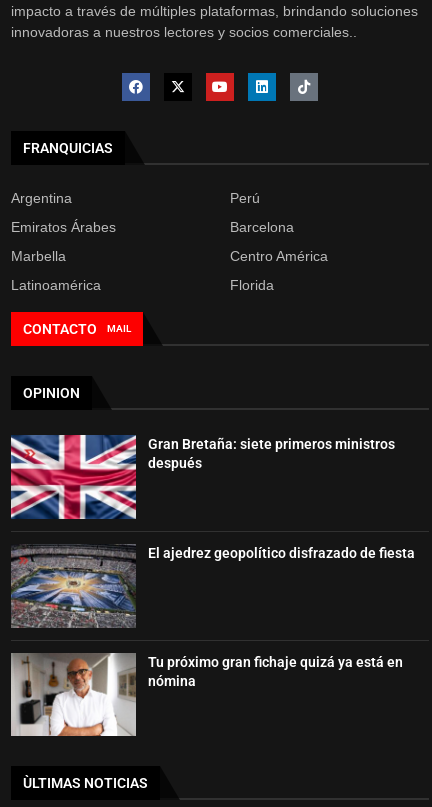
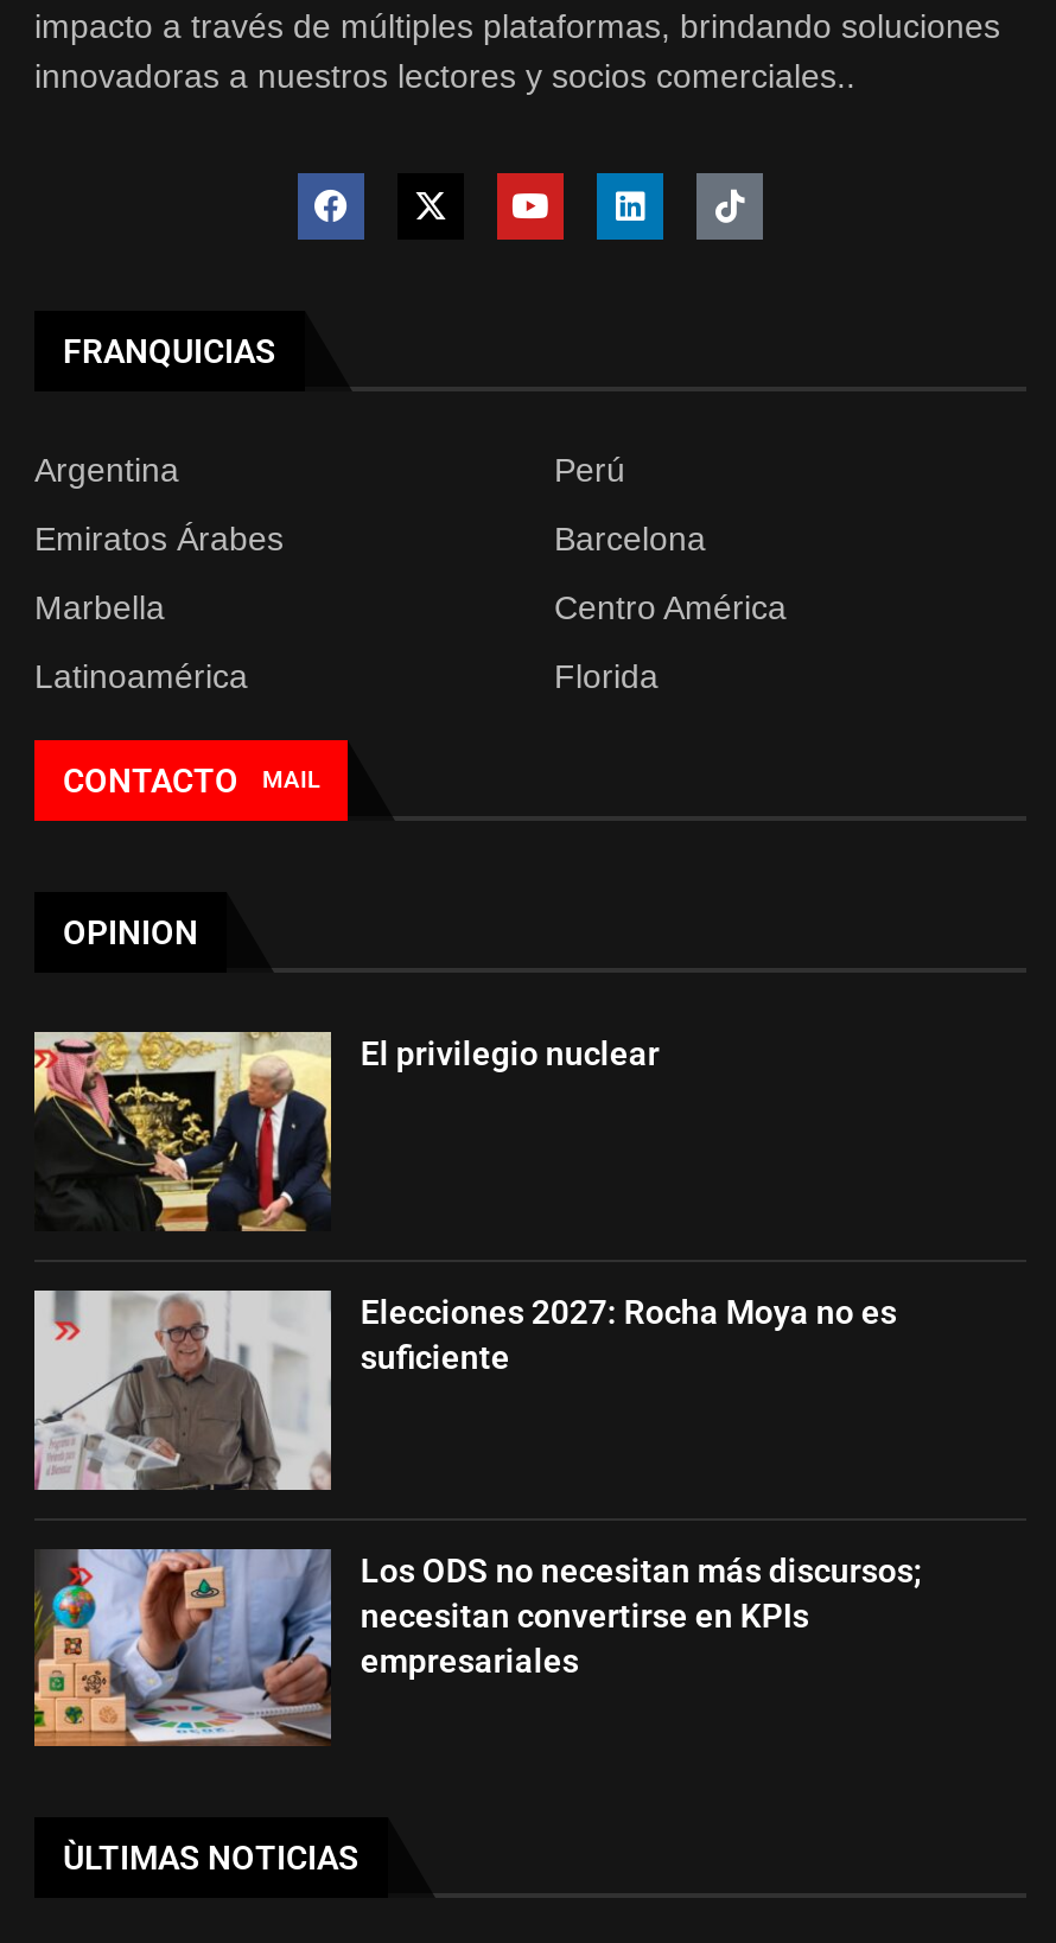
- [image]
- Gran Bretaña: siete primeros ministros
- después
+ [image]
+ El privilegio nuclear

- [image]
- El ajedrez geopolítico disfrazado de fiesta
+ [image]
+ Elecciones 2027: Rocha Moya no es
+ suficiente

- [image]
- Tu próximo gran fichaje quizá ya está en
- nómina
+ [image]
+ Los ODS no necesitan más discursos;
+ necesitan convertirse en KPIs
+ empresariales
